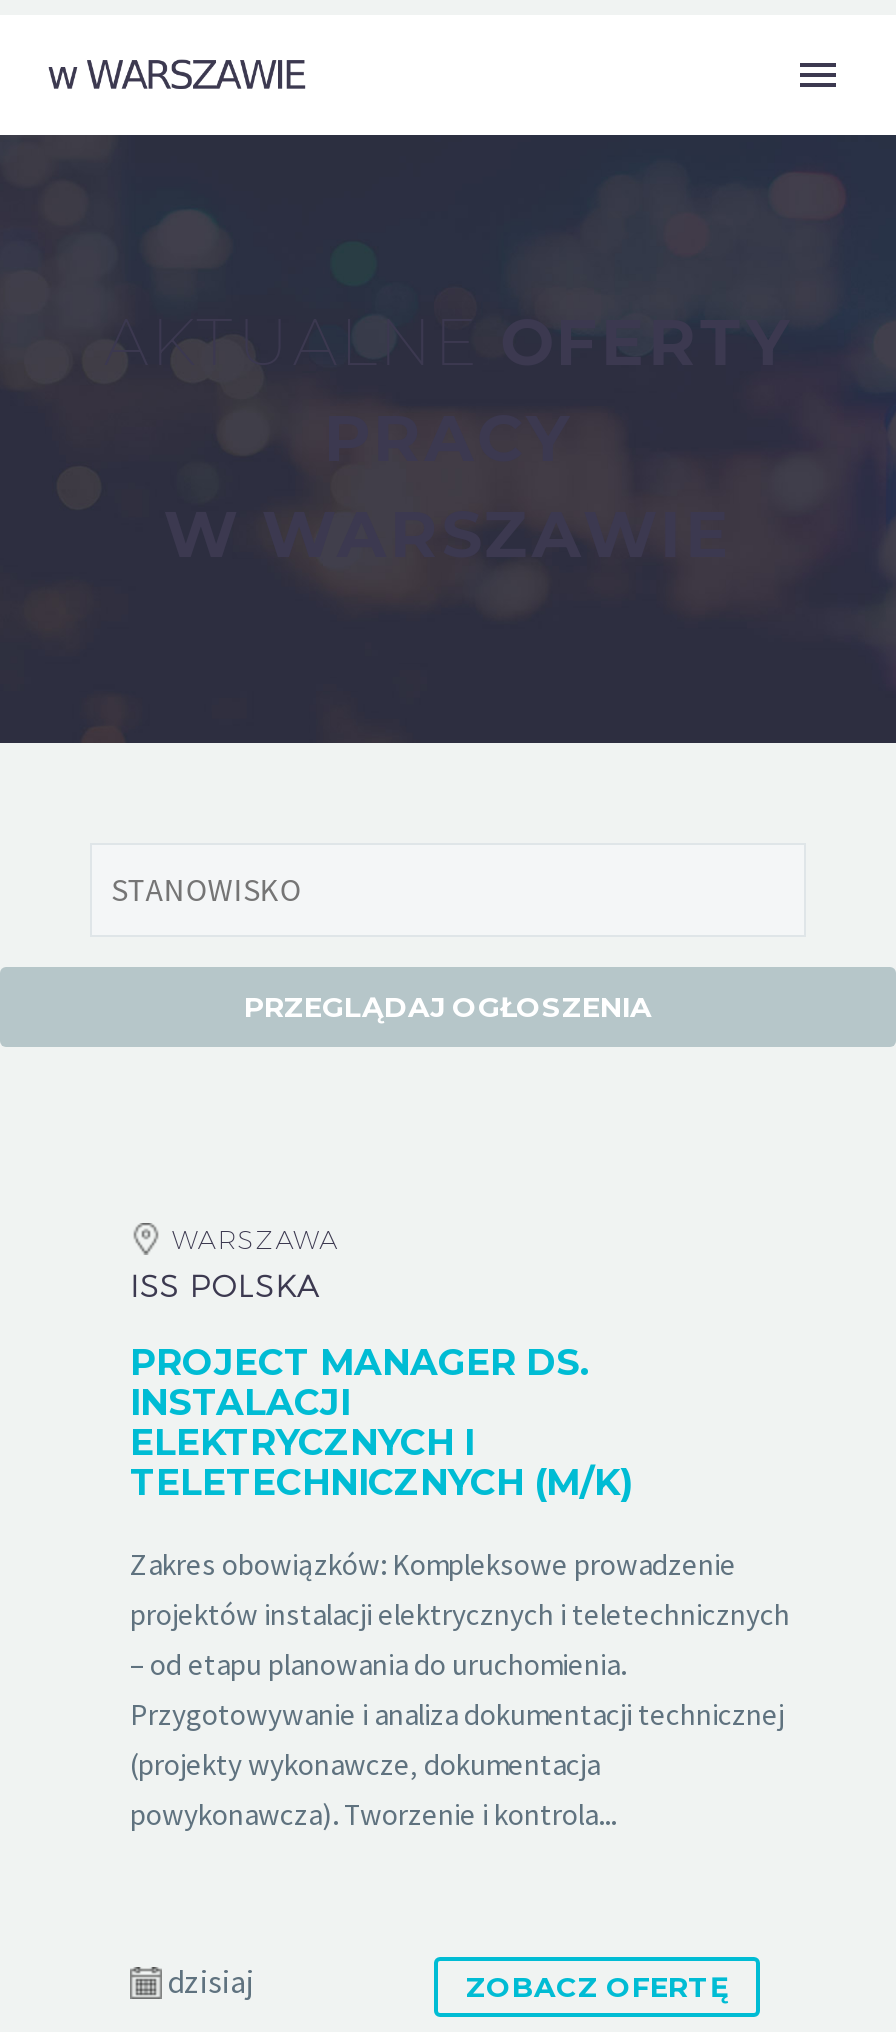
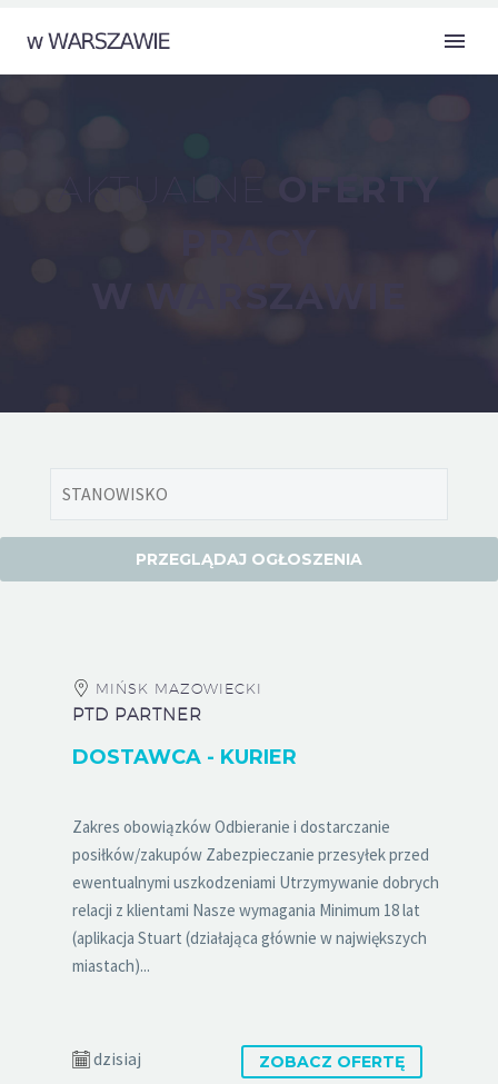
- WARSZAWA
- ISS POLSKA
+ MIŃSK MAZOWIECKI
+ PTD PARTNER

- PROJECT MANAGER DS.
- INSTALACJI
- ELEKTRYCZNYCH I
- TELETECHNICZNYCH (M/K)
+ DOSTAWCA - KURIER

- Zakres obowiązków: Kompleksowe prowadzenie
- projektów instalacji elektrycznych i teletechnicznych
- – od etapu planowania do uruchomienia.
- Przygotowywanie i analiza dokumentacji technicznej
- (projekty wykonawcze, dokumentacja
- powykonawcza). Tworzenie i kontrola...
+ Zakres obowiązków Odbieranie i dostarczanie
+ posiłków/zakupów Zabezpieczanie przesyłek przed
+ ewentualnymi uszkodzeniami Utrzymywanie dobrych
+ relacji z klientami Nasze wymagania Minimum 18 lat
+ (aplikacja Stuart (działająca głównie w największych
+ miastach)...
